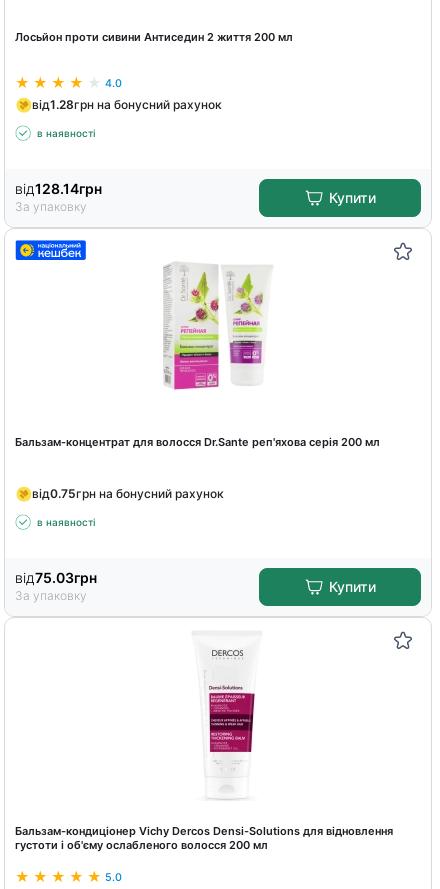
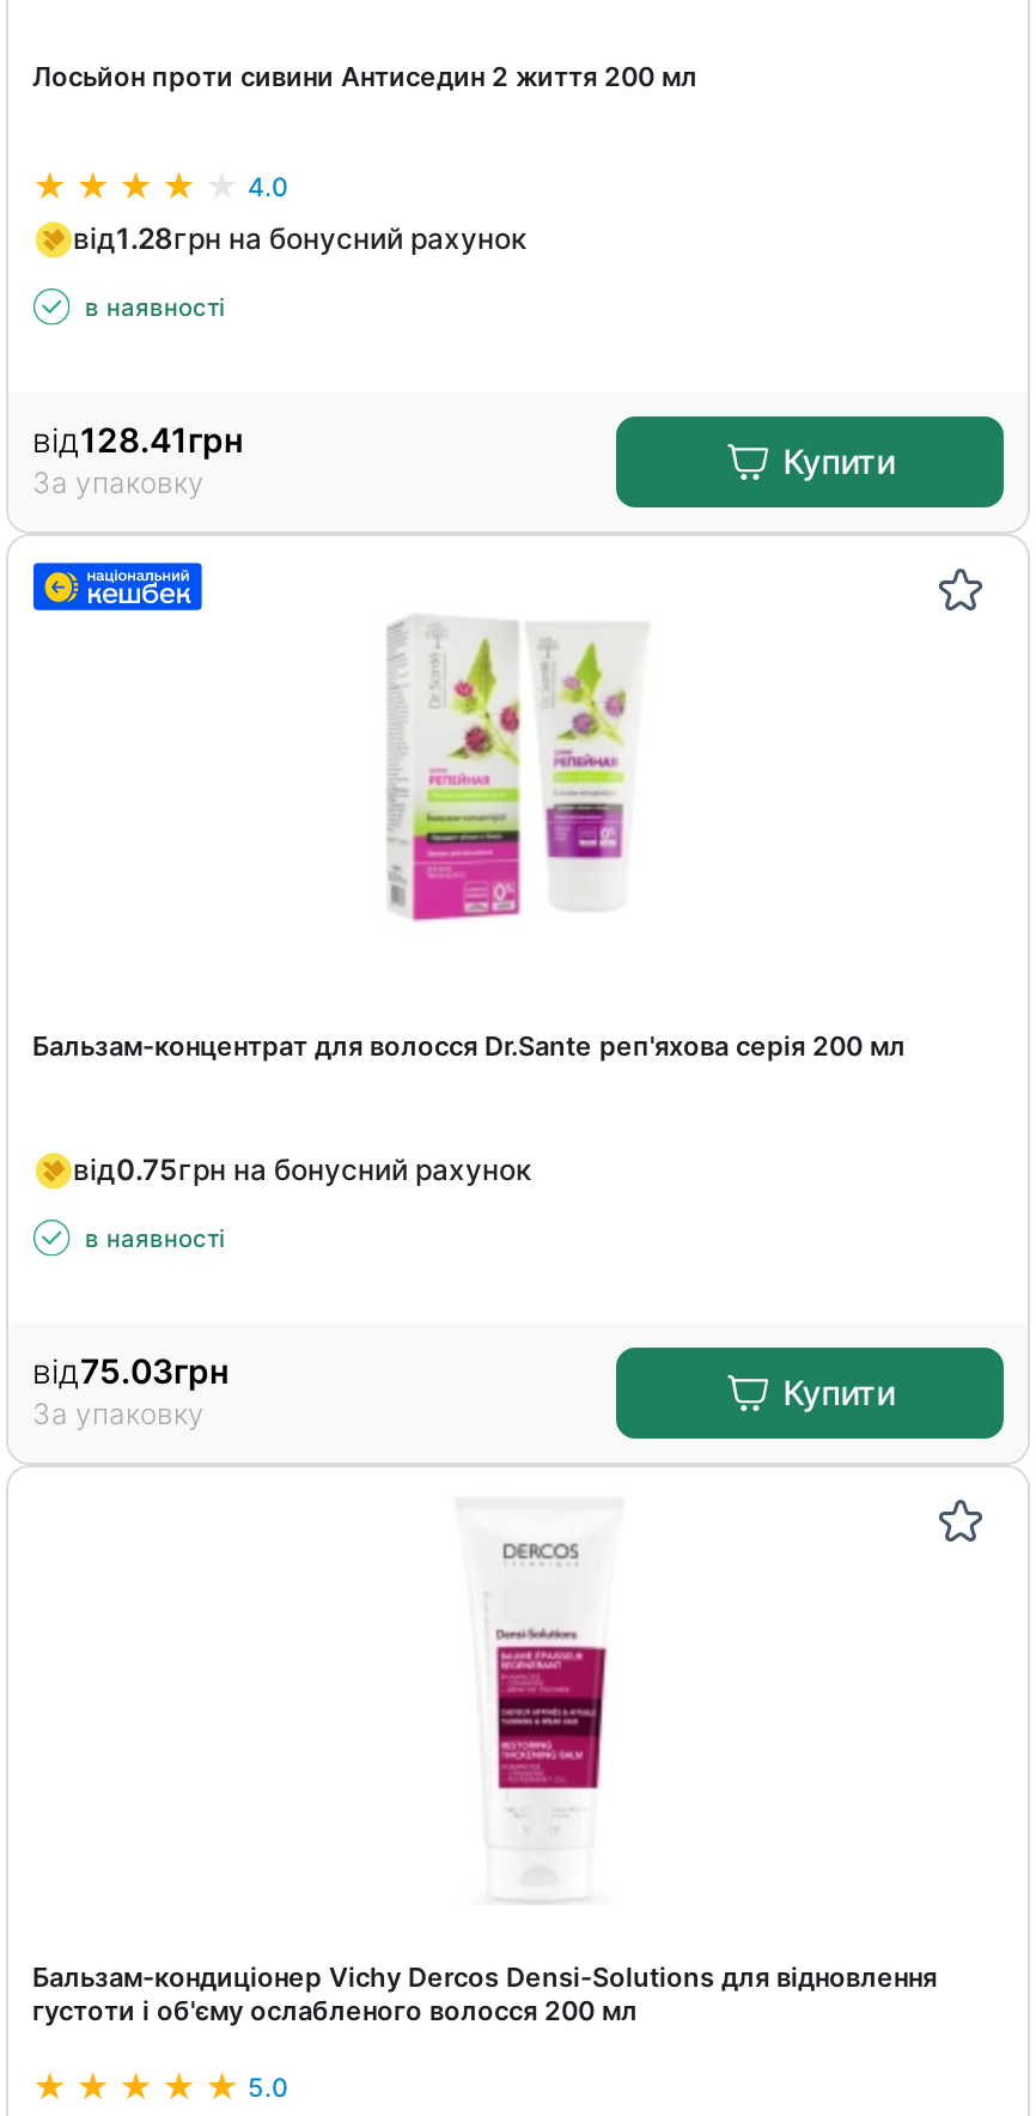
- від128.14 грн
+ від128.41 грн
